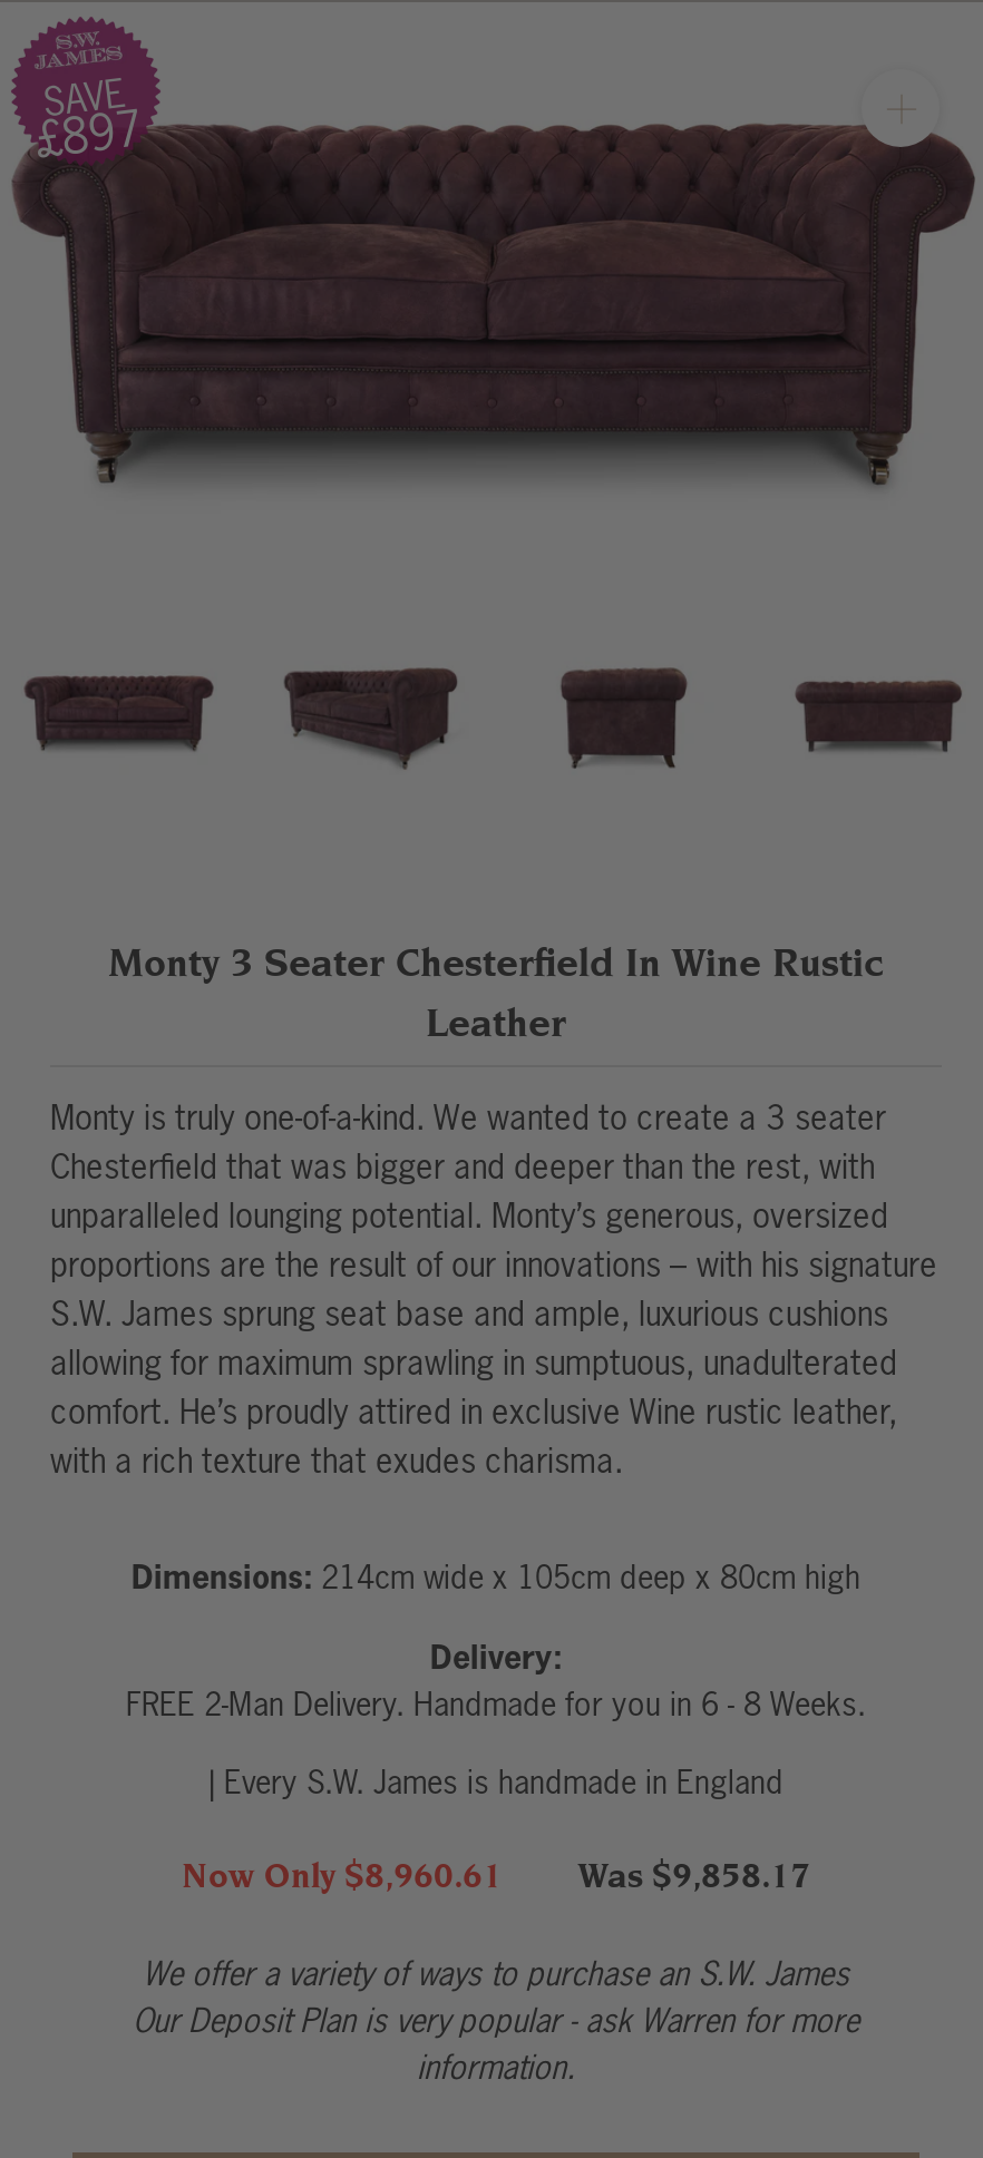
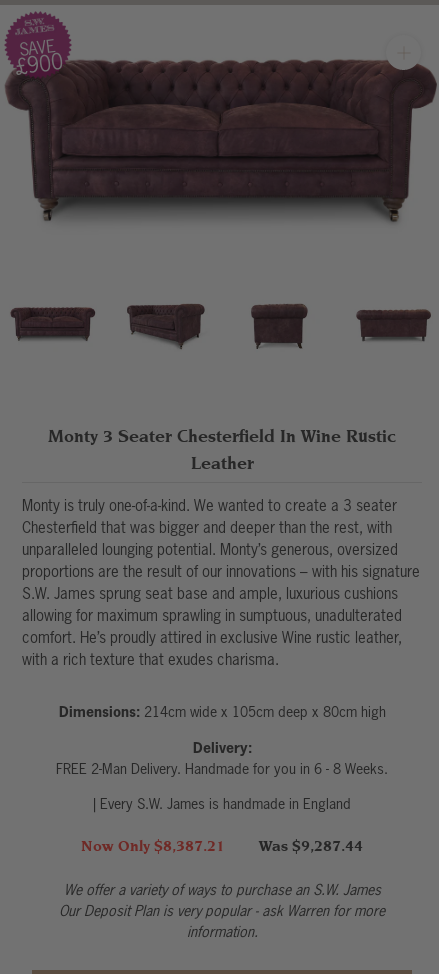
- £897
+ £900

- Now Only $8,960.61
+ Now Only $8,387.21

- Was $9,858.17
+ Was $9,287.44
